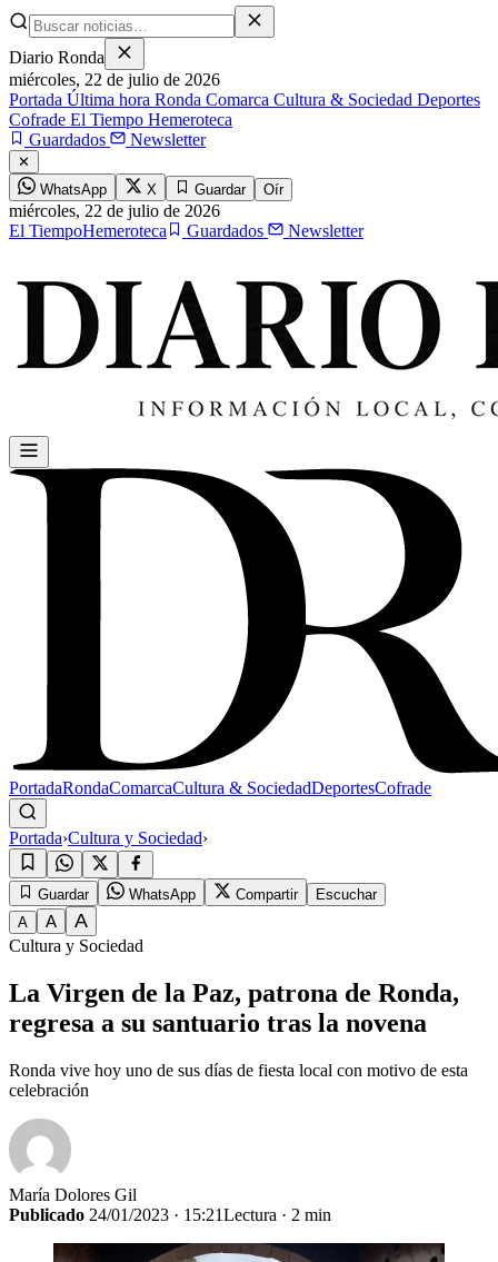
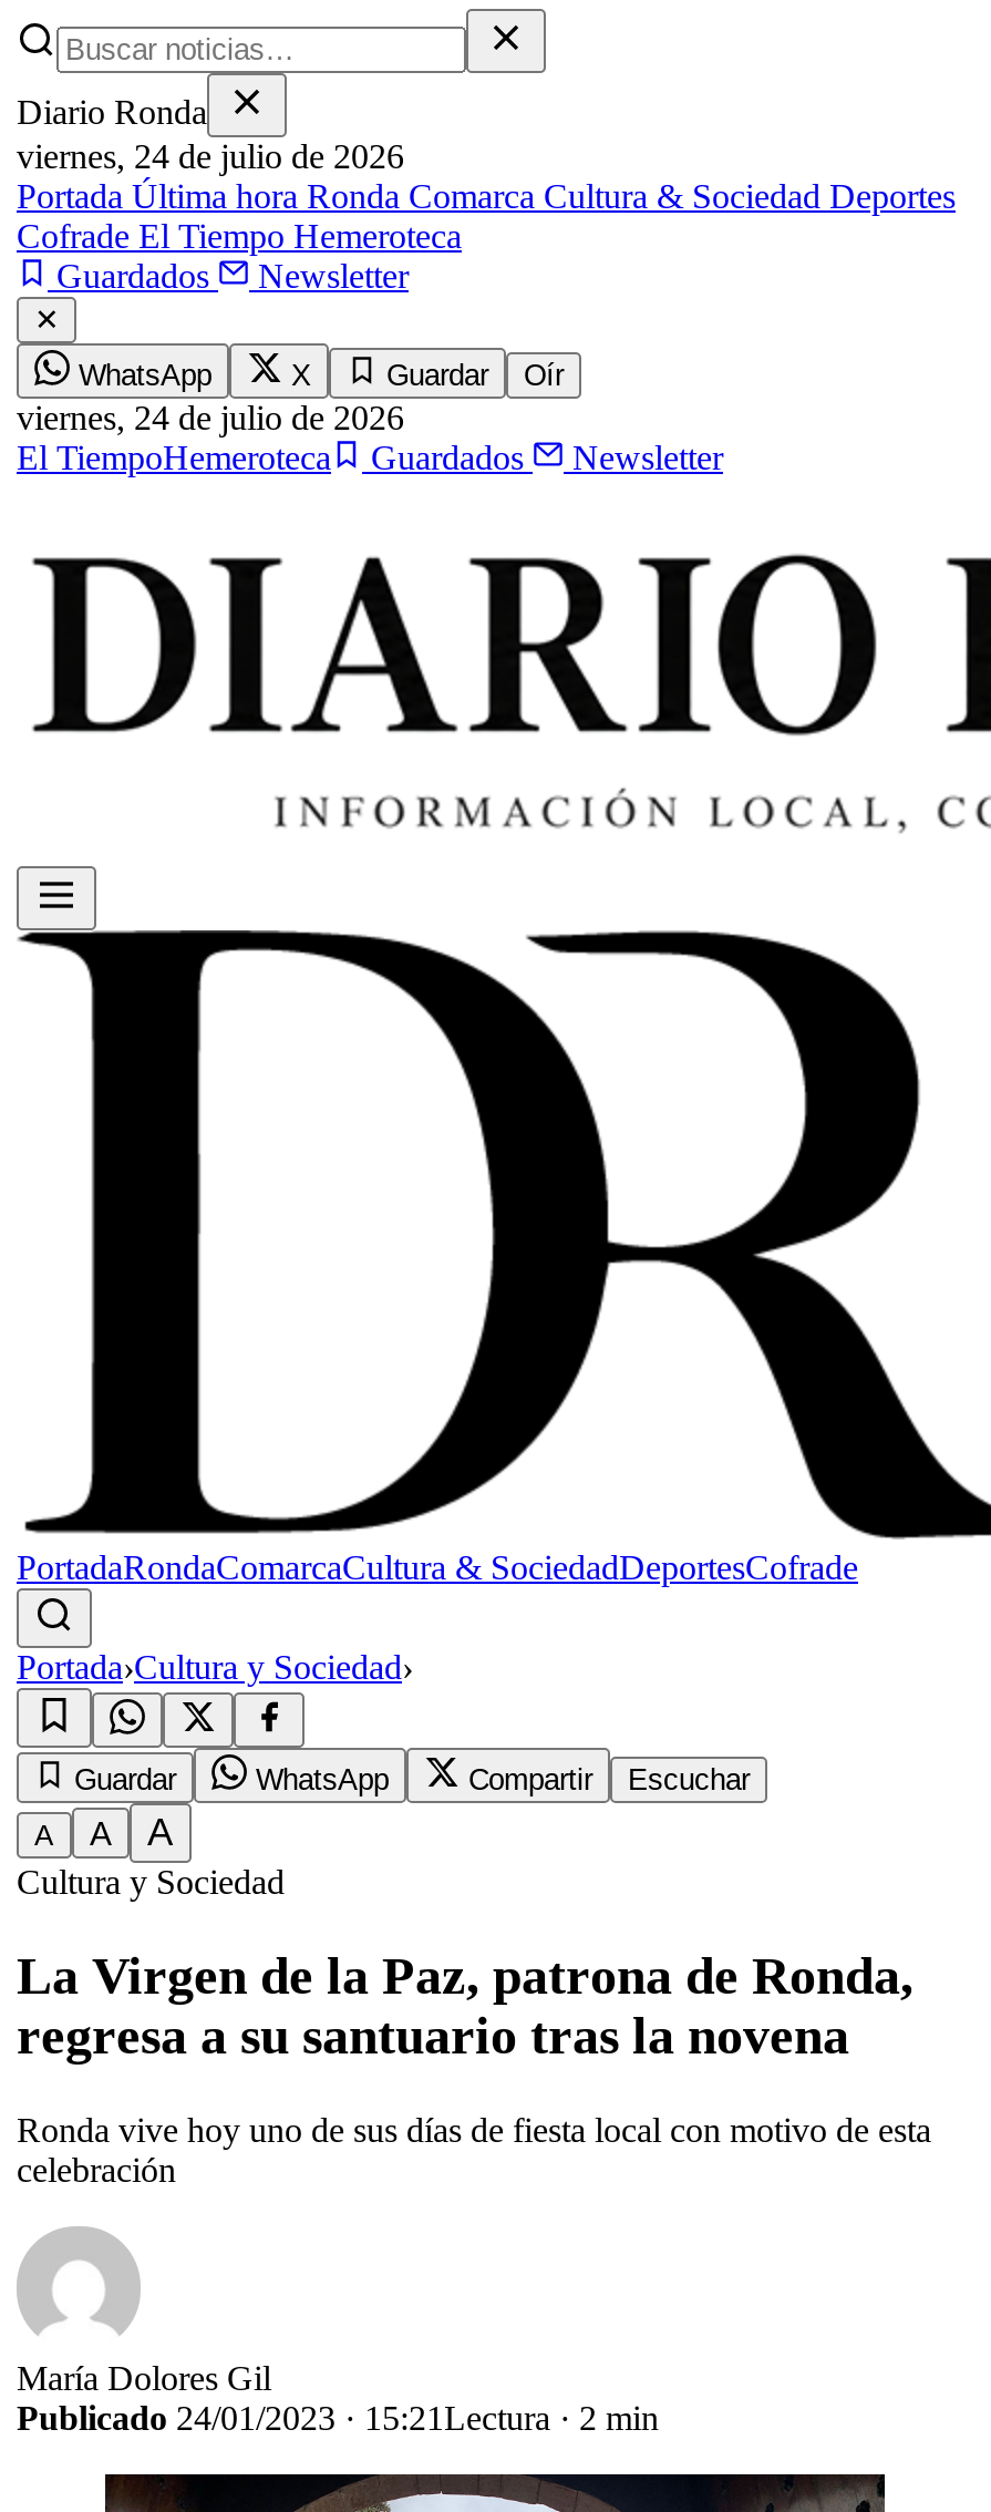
- miércoles, 22 de julio de 2026
+ viernes, 24 de julio de 2026

- miércoles,22 de julio de 2026
+ viernes,24 de julio de 2026
